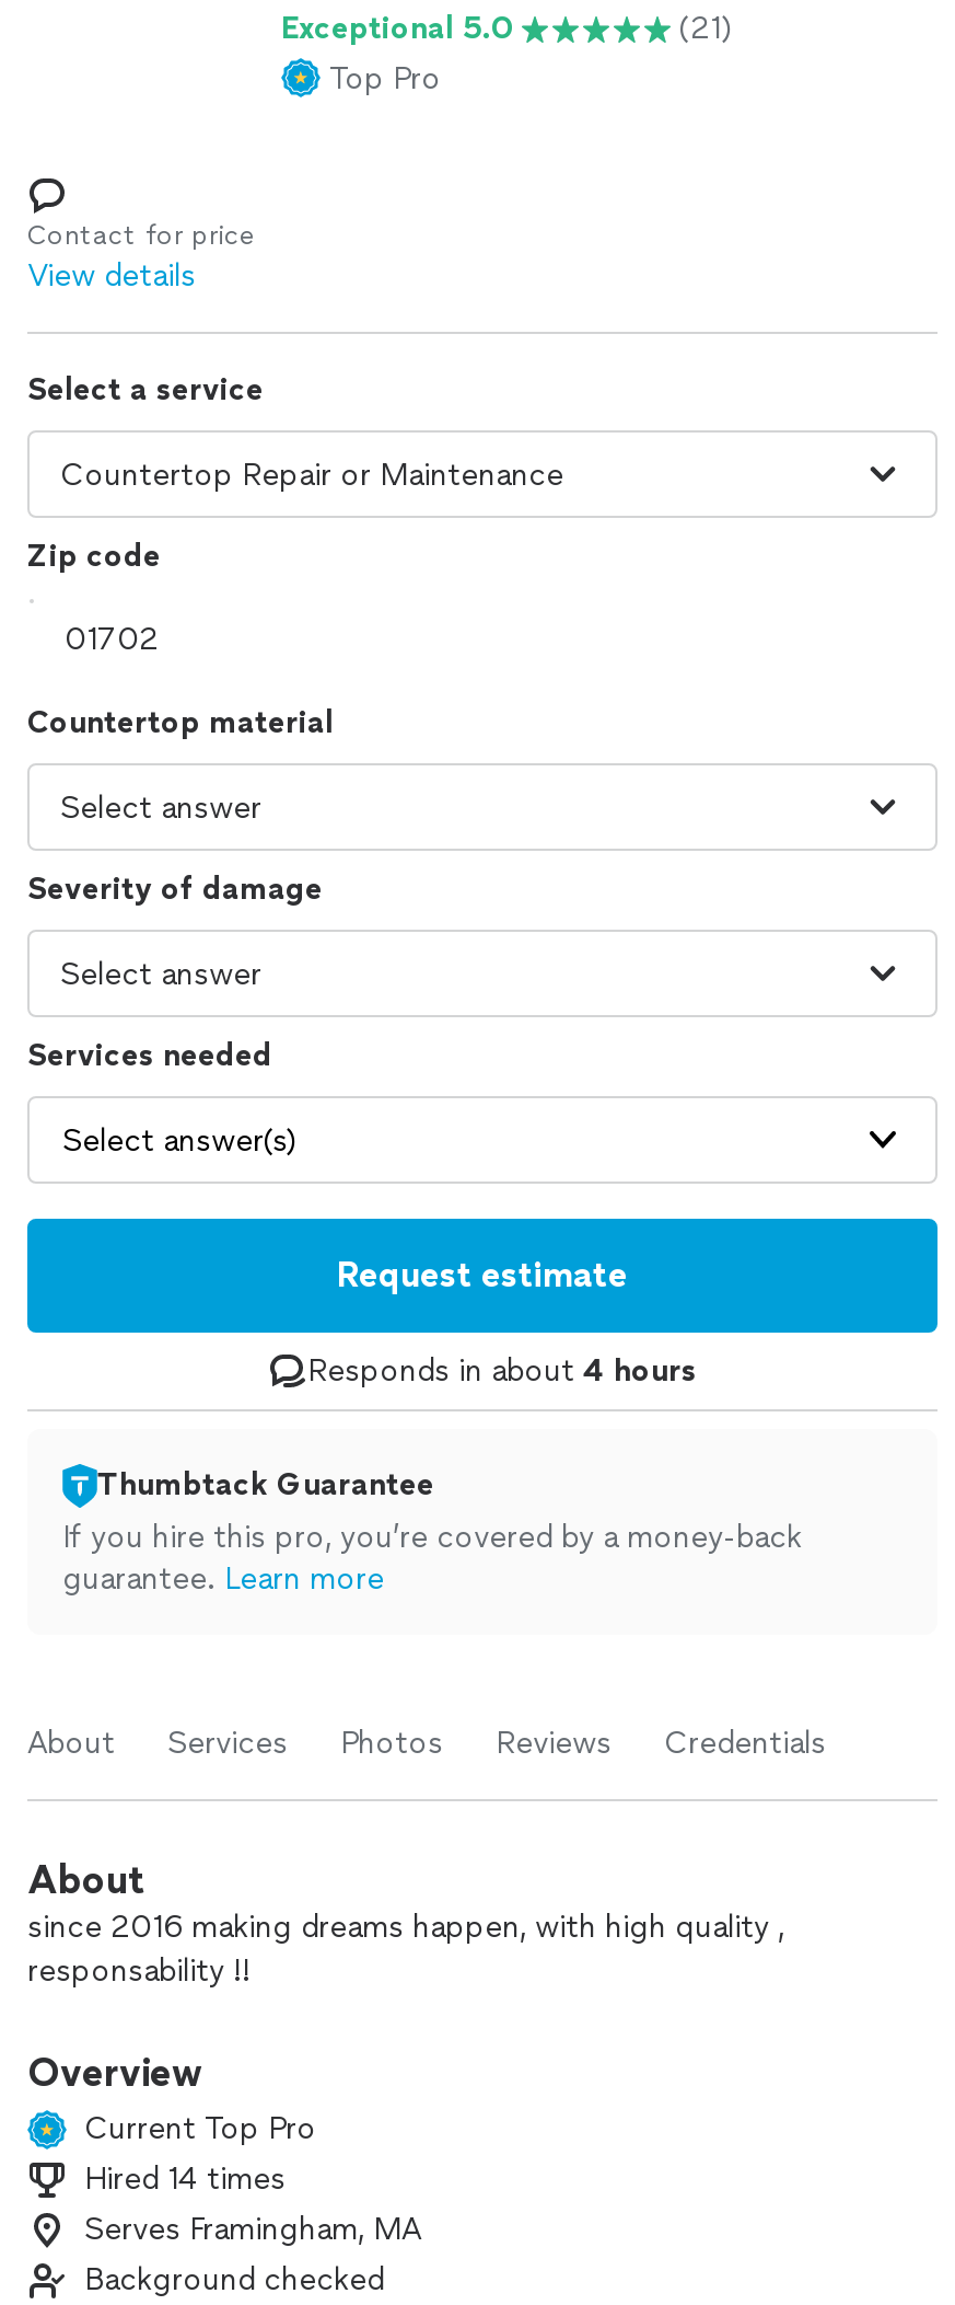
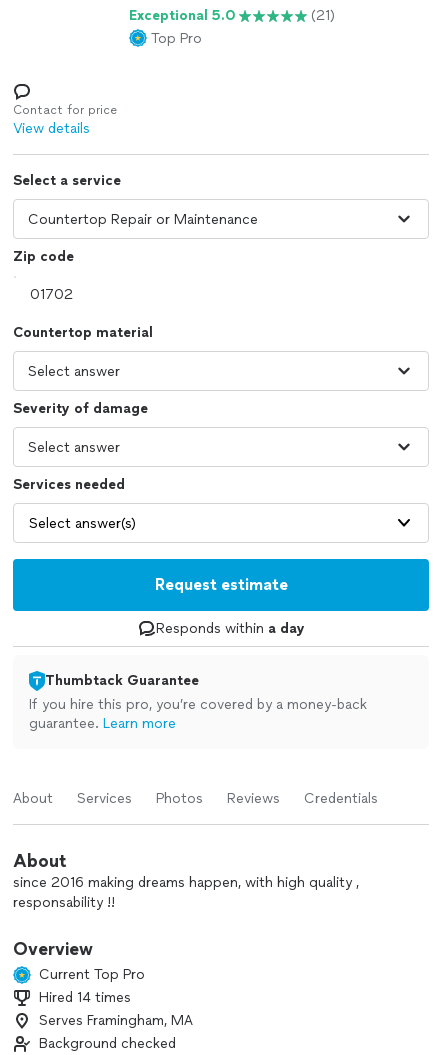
- Responds in about 4 hours
+ Responds within a day
